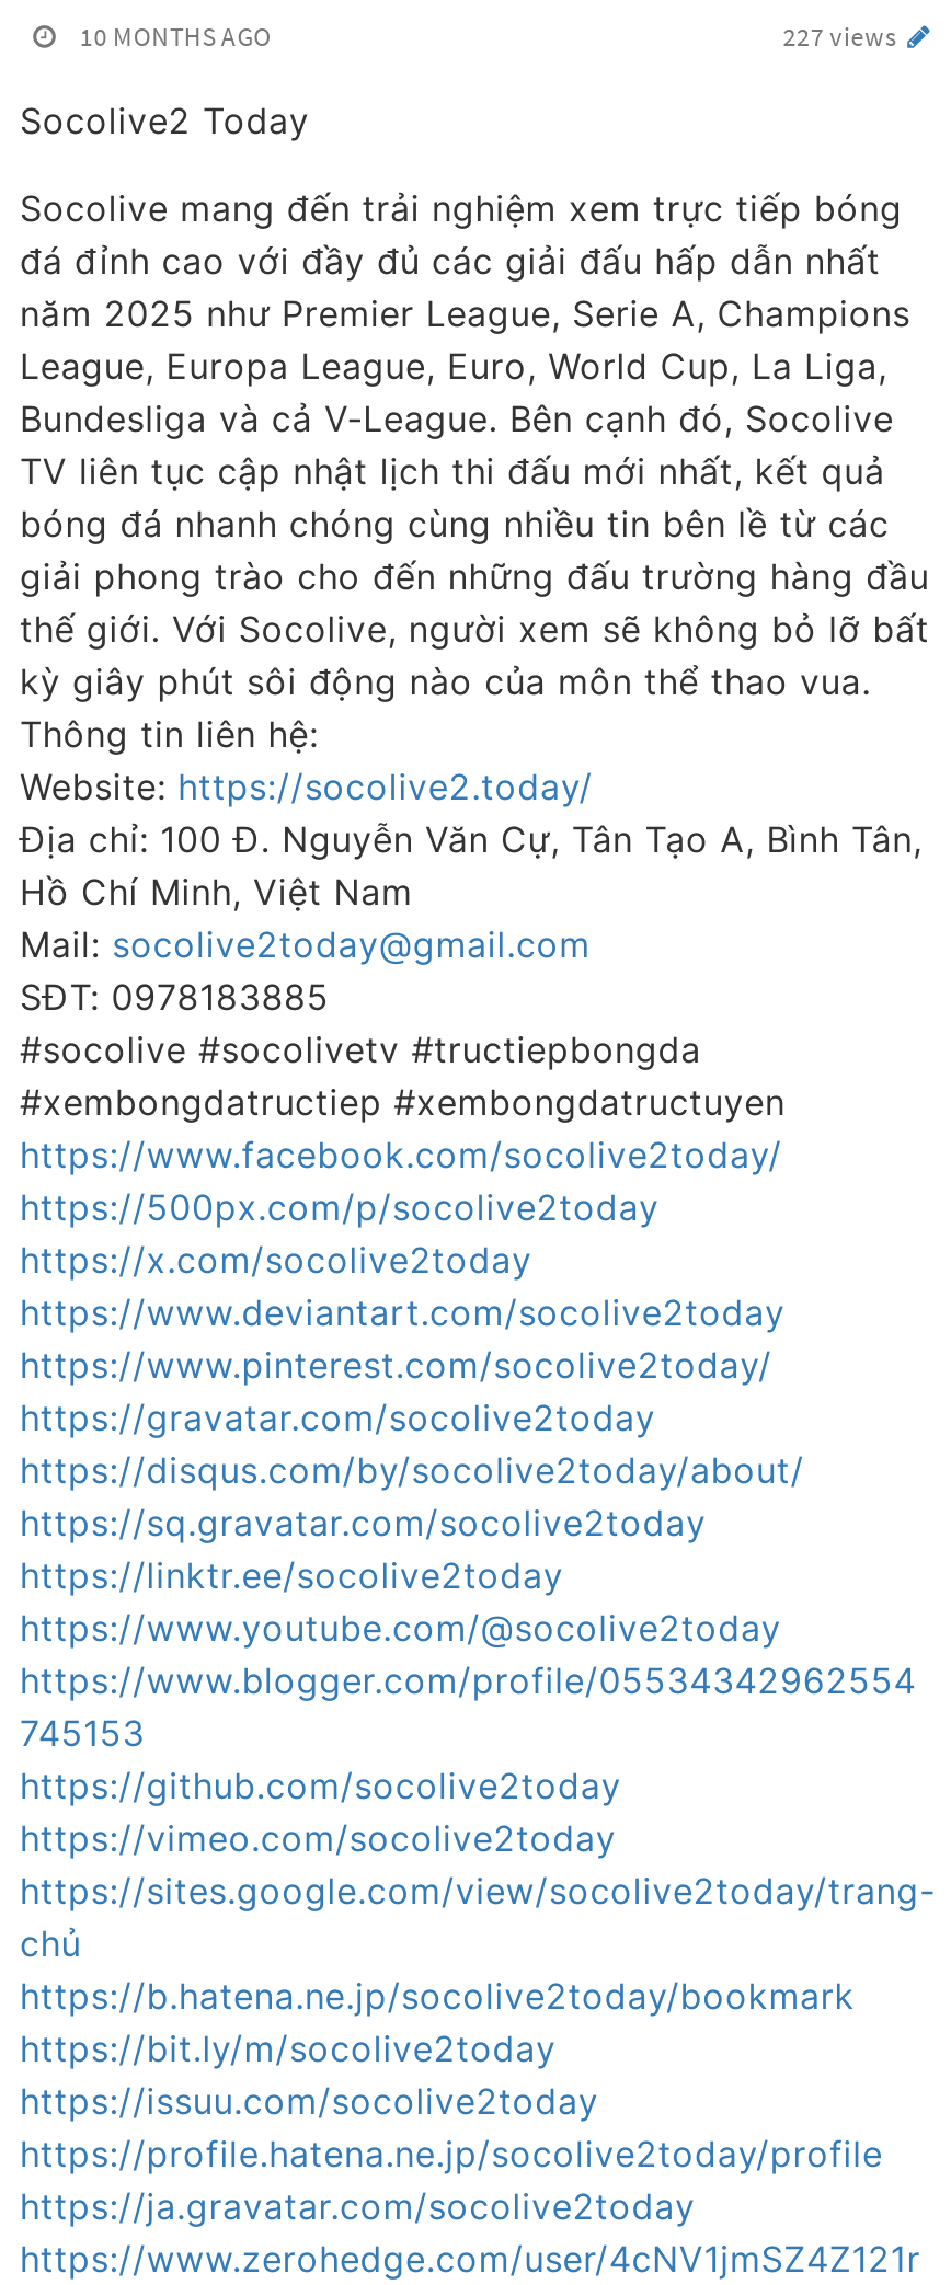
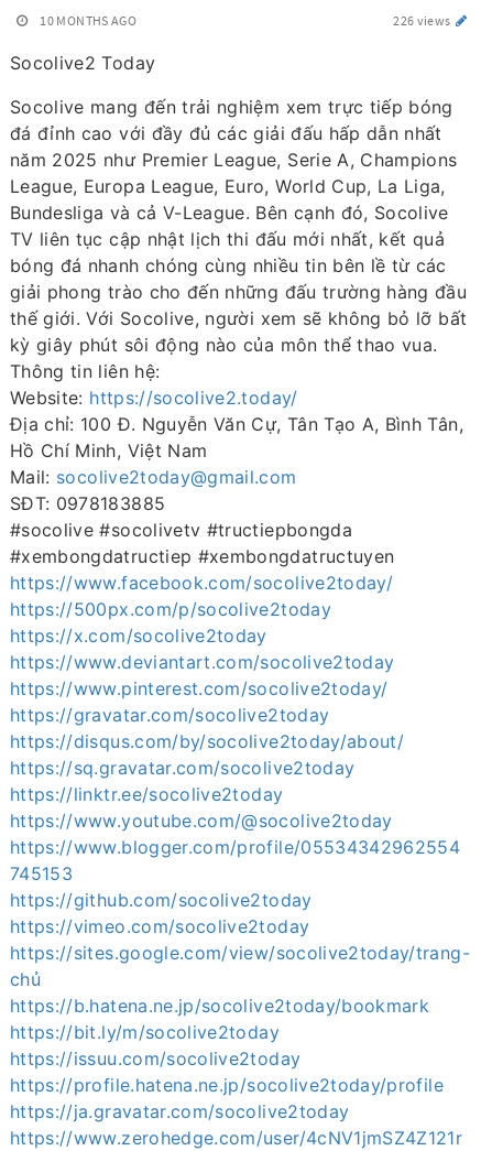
- 227 views
+ 226 views
